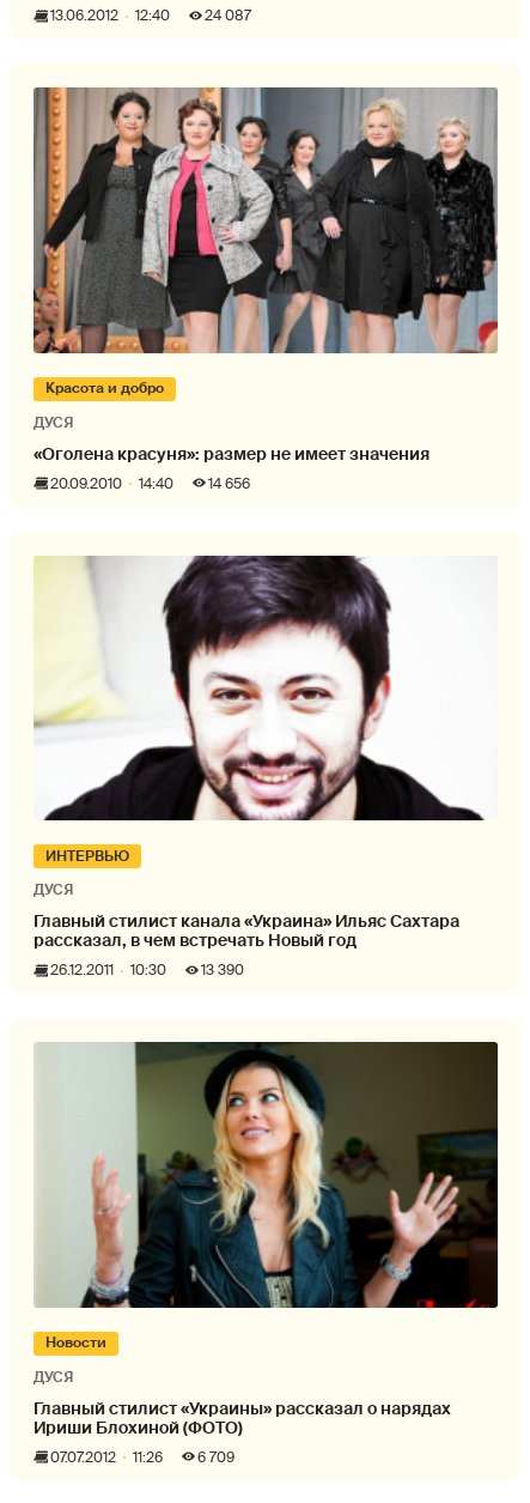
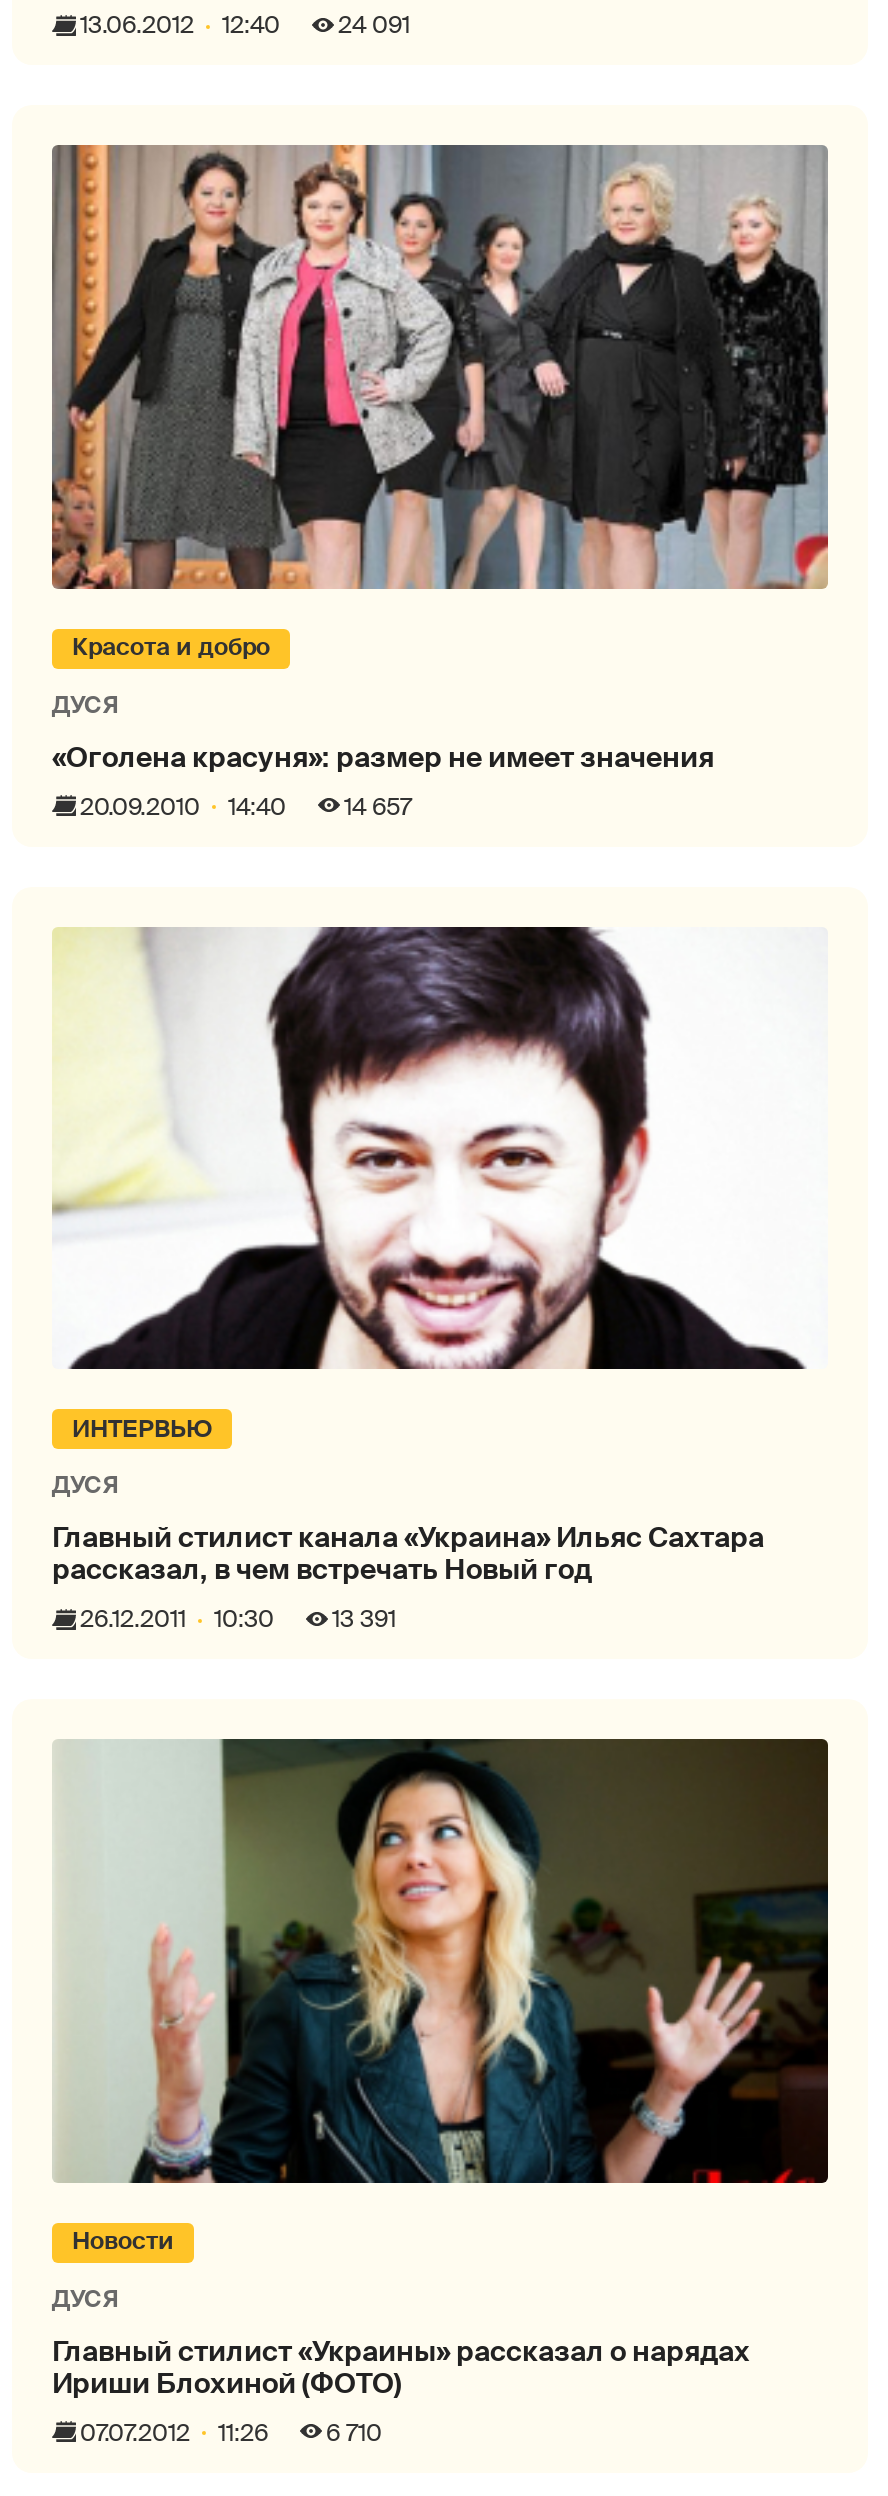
- 13.06.2012 12:40 24 087
+ 13.06.2012 12:40 24 091

- 20.09.2010 14:40 14 656
+ 20.09.2010 14:40 14 657

- 26.12.2011 10:30 13 390
+ 26.12.2011 10:30 13 391

- 07.07.2012 11:26 6 709
+ 07.07.2012 11:26 6 710
